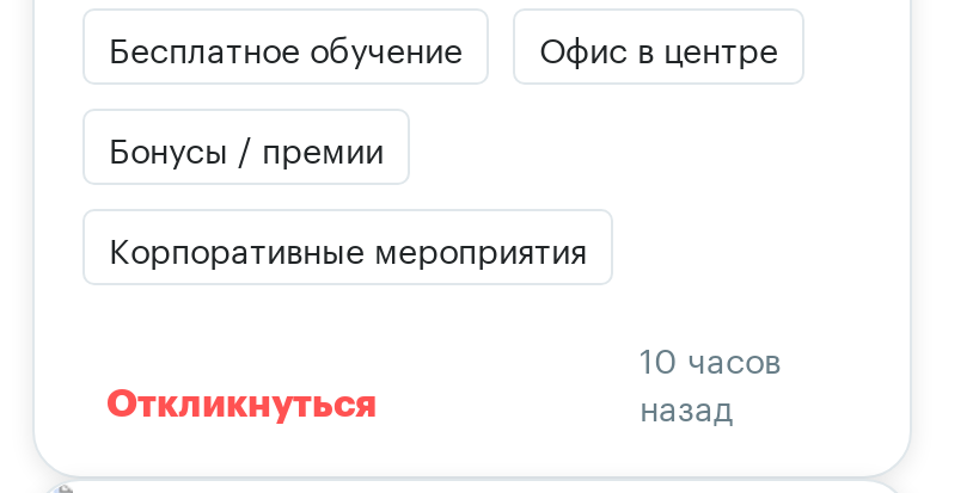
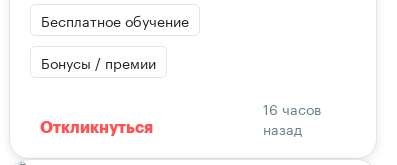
- Офис в центре

- Корпоративные мероприятия

- 10 часов
+ 16 часов
